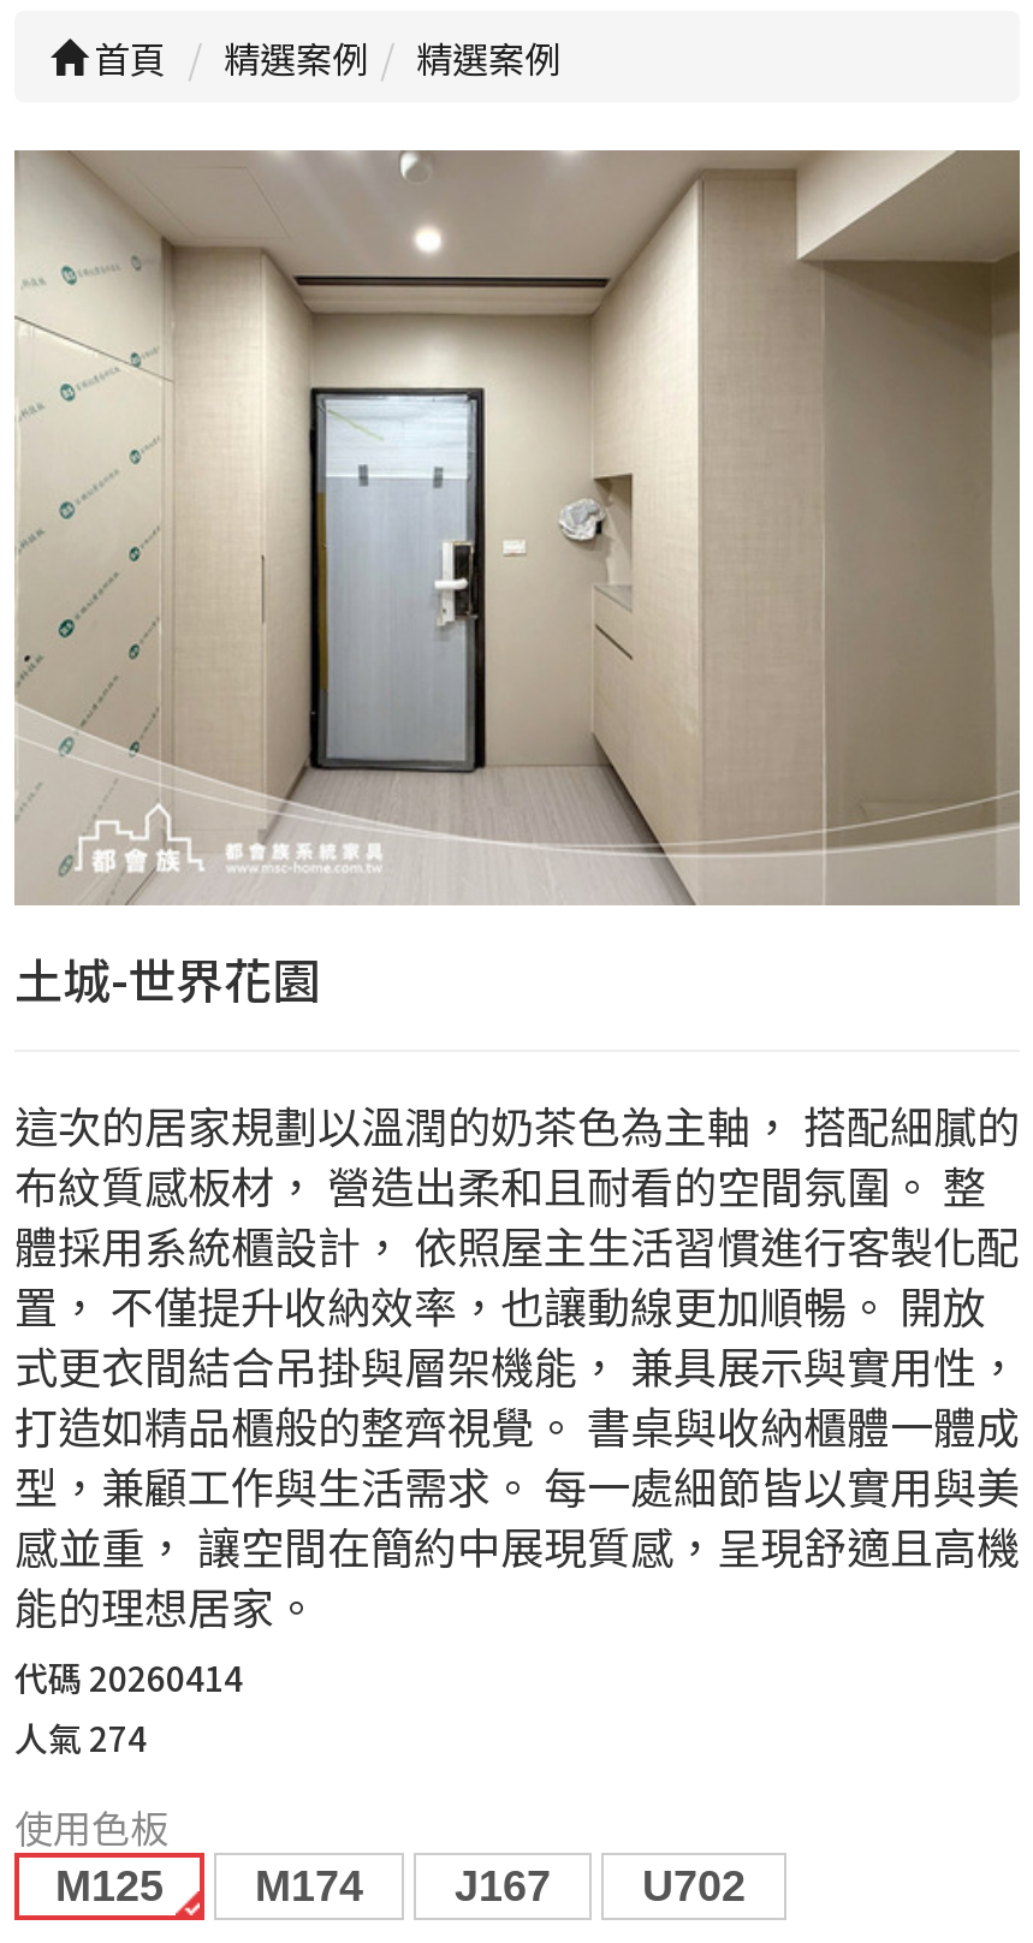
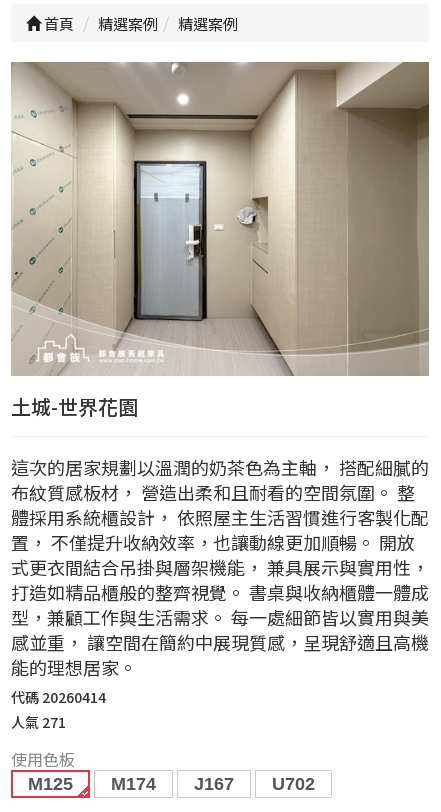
- 人氣274
+ 人氣271
